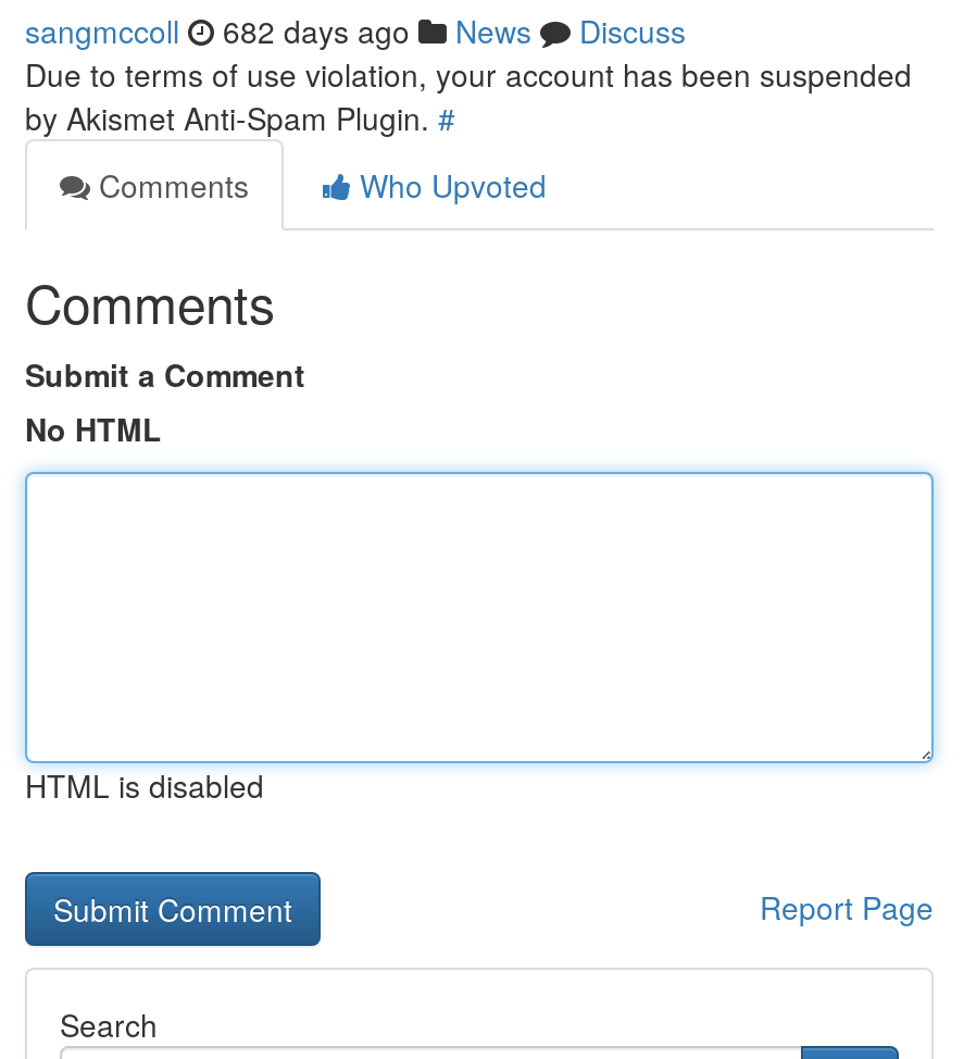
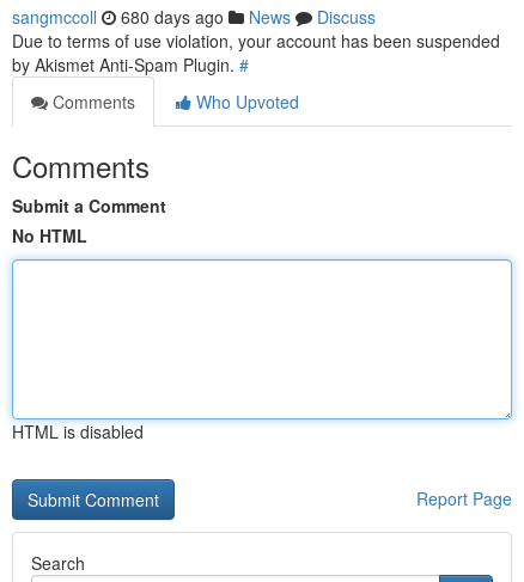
- sangmccoll 682 days ago News Discuss
+ sangmccoll 680 days ago News Discuss
